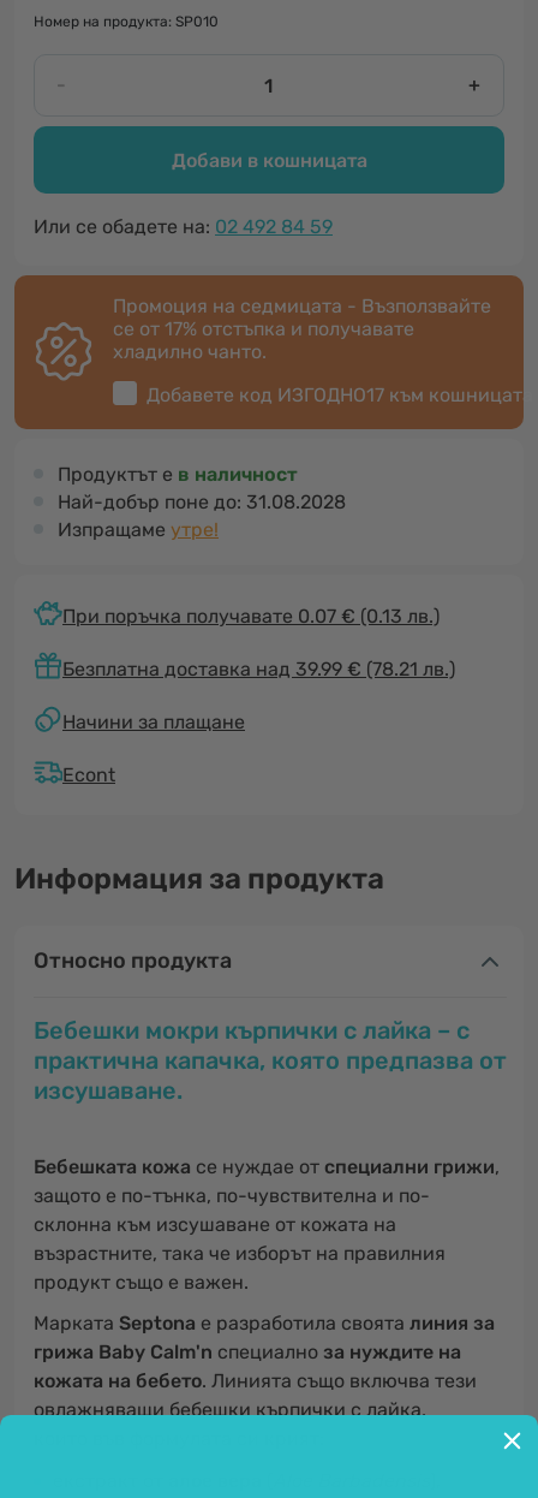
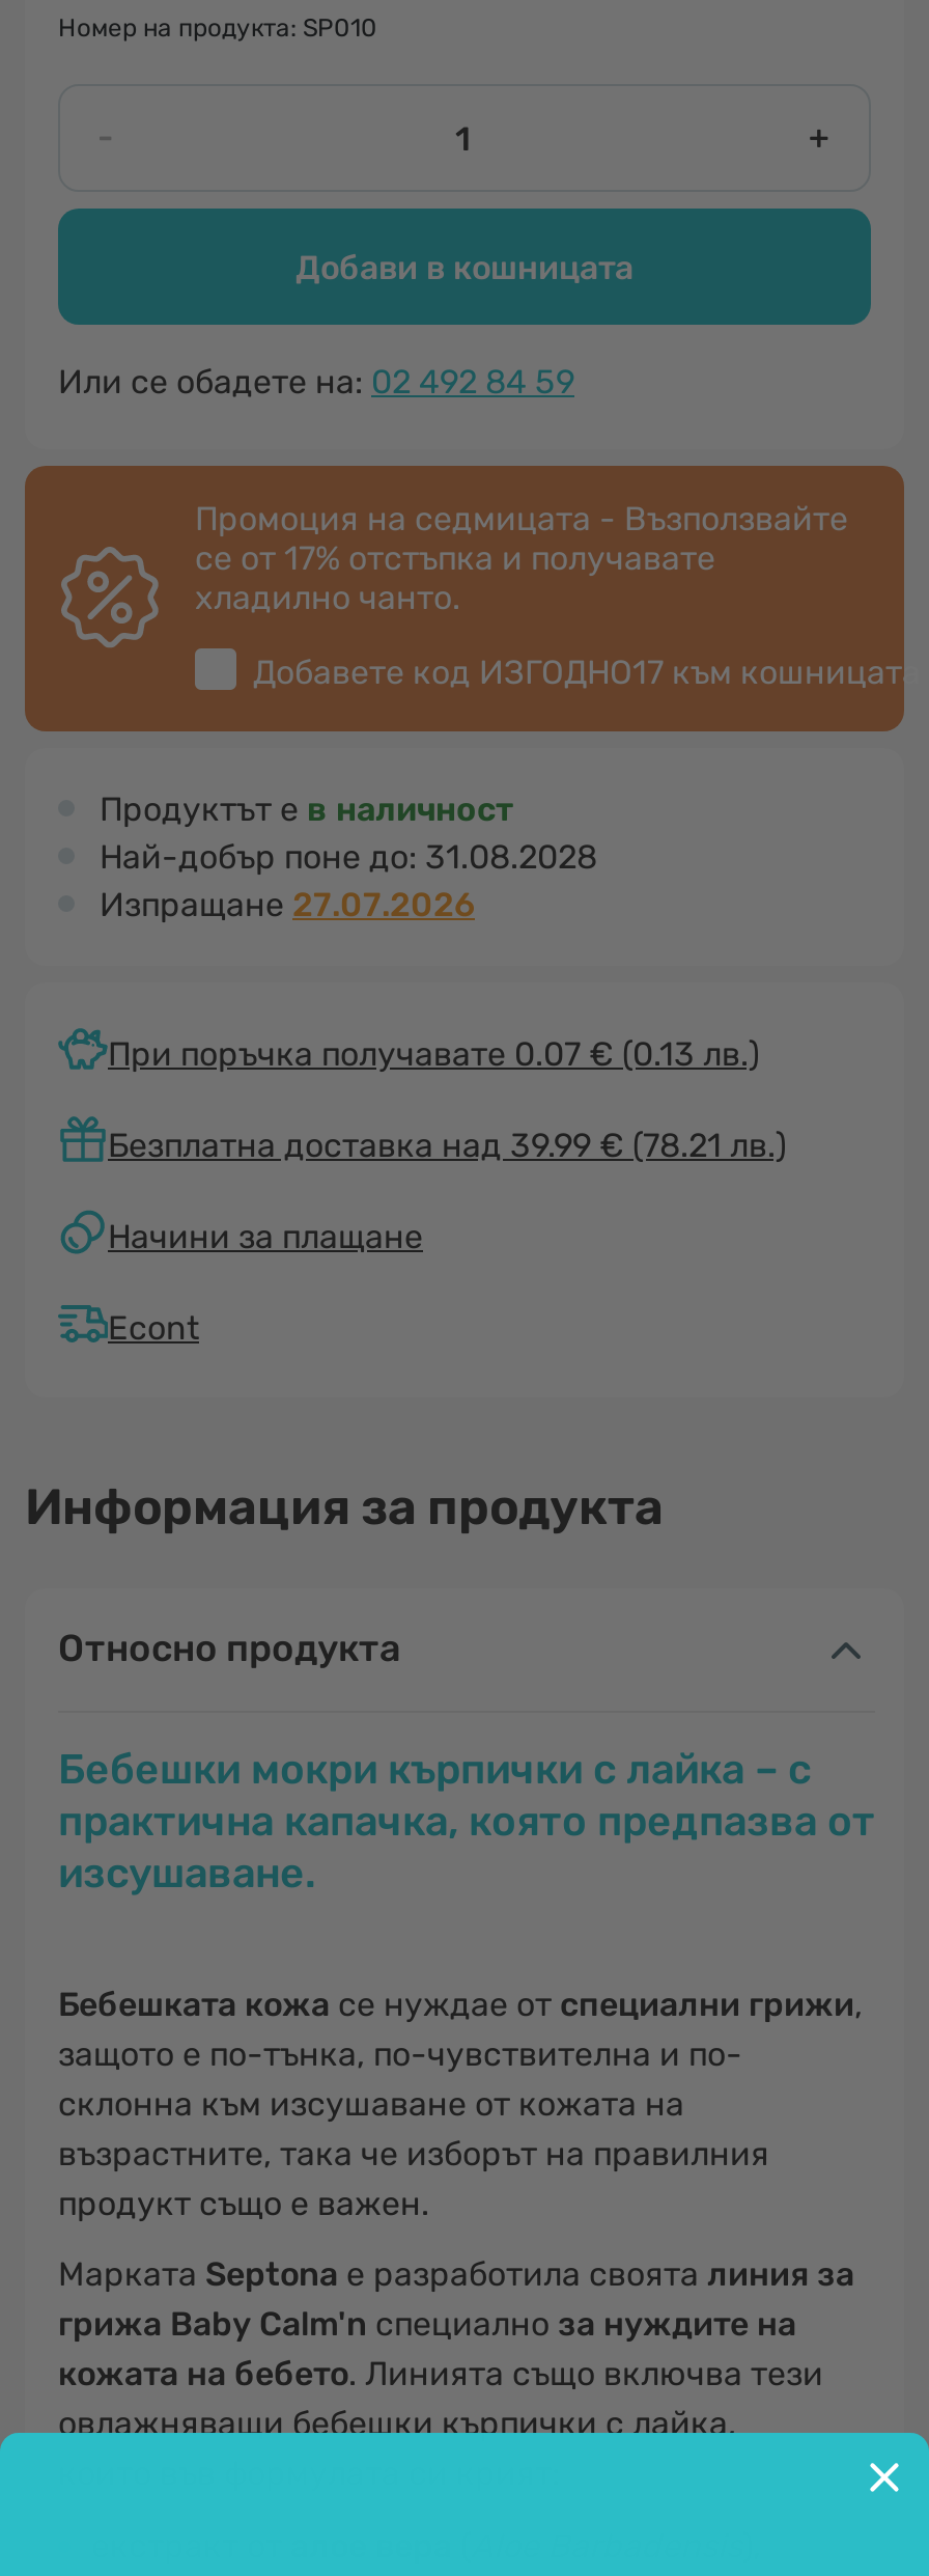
- Изпращаме утре!
+ Изпращане 27.07.2026
